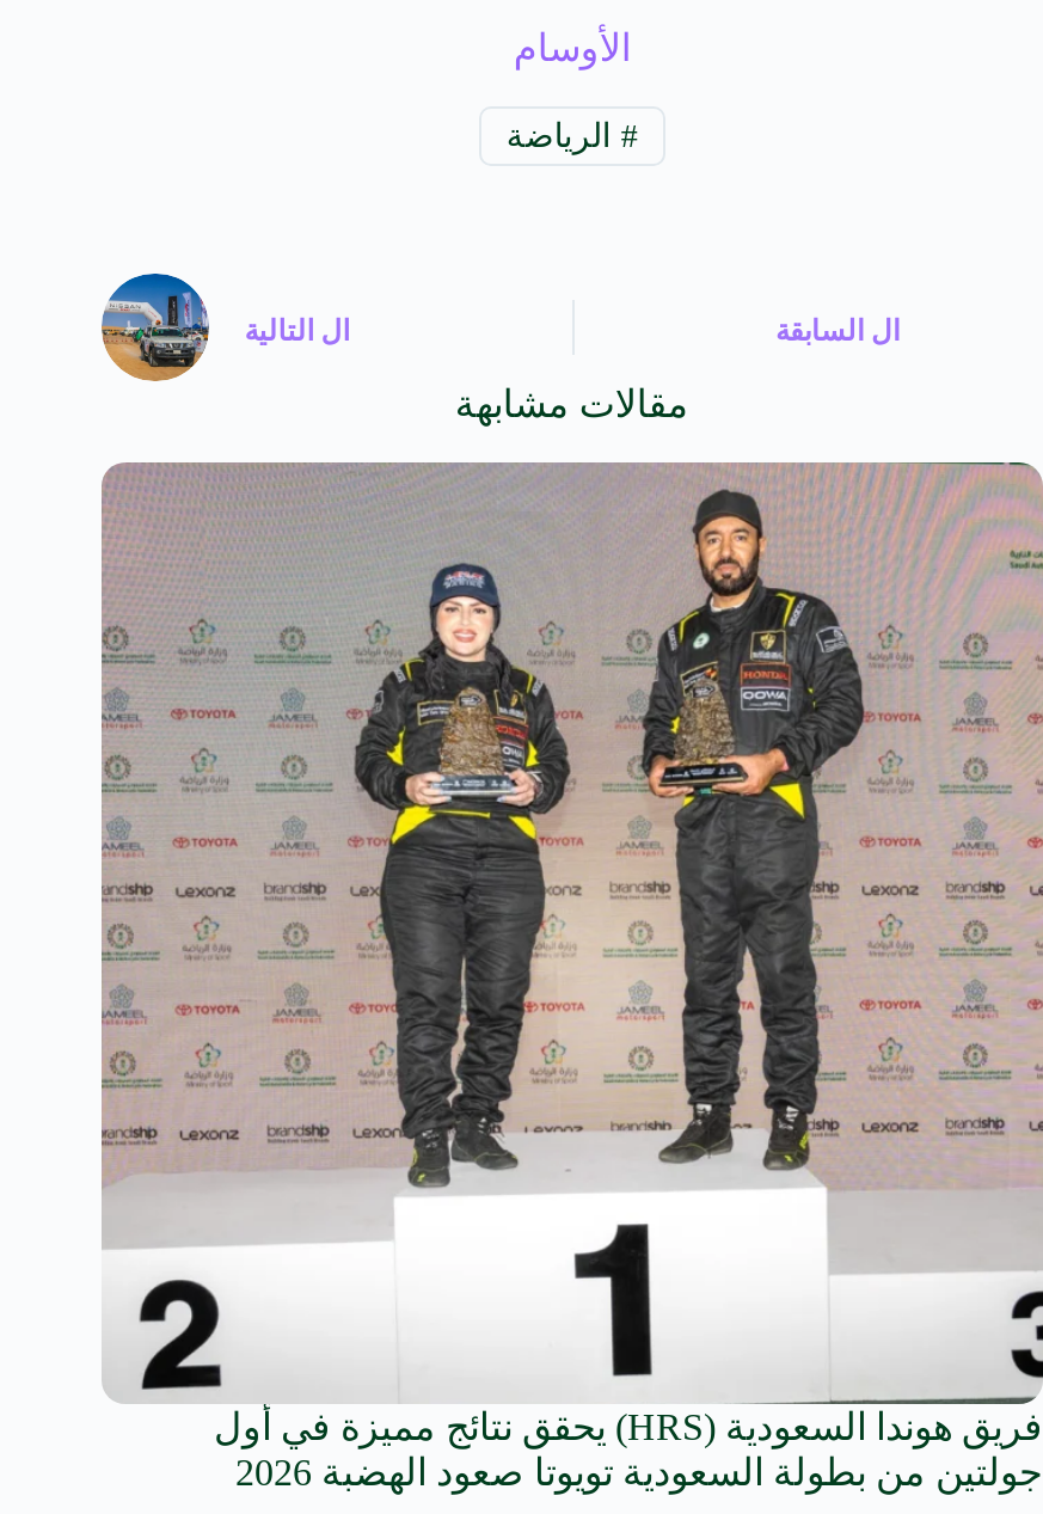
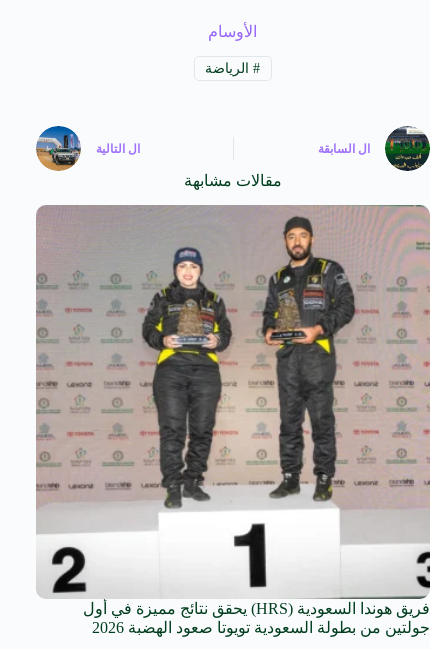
+ [image]
